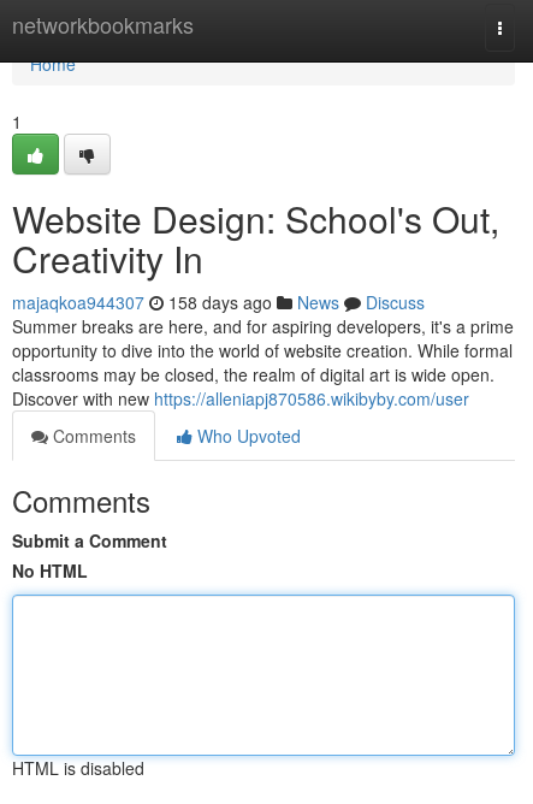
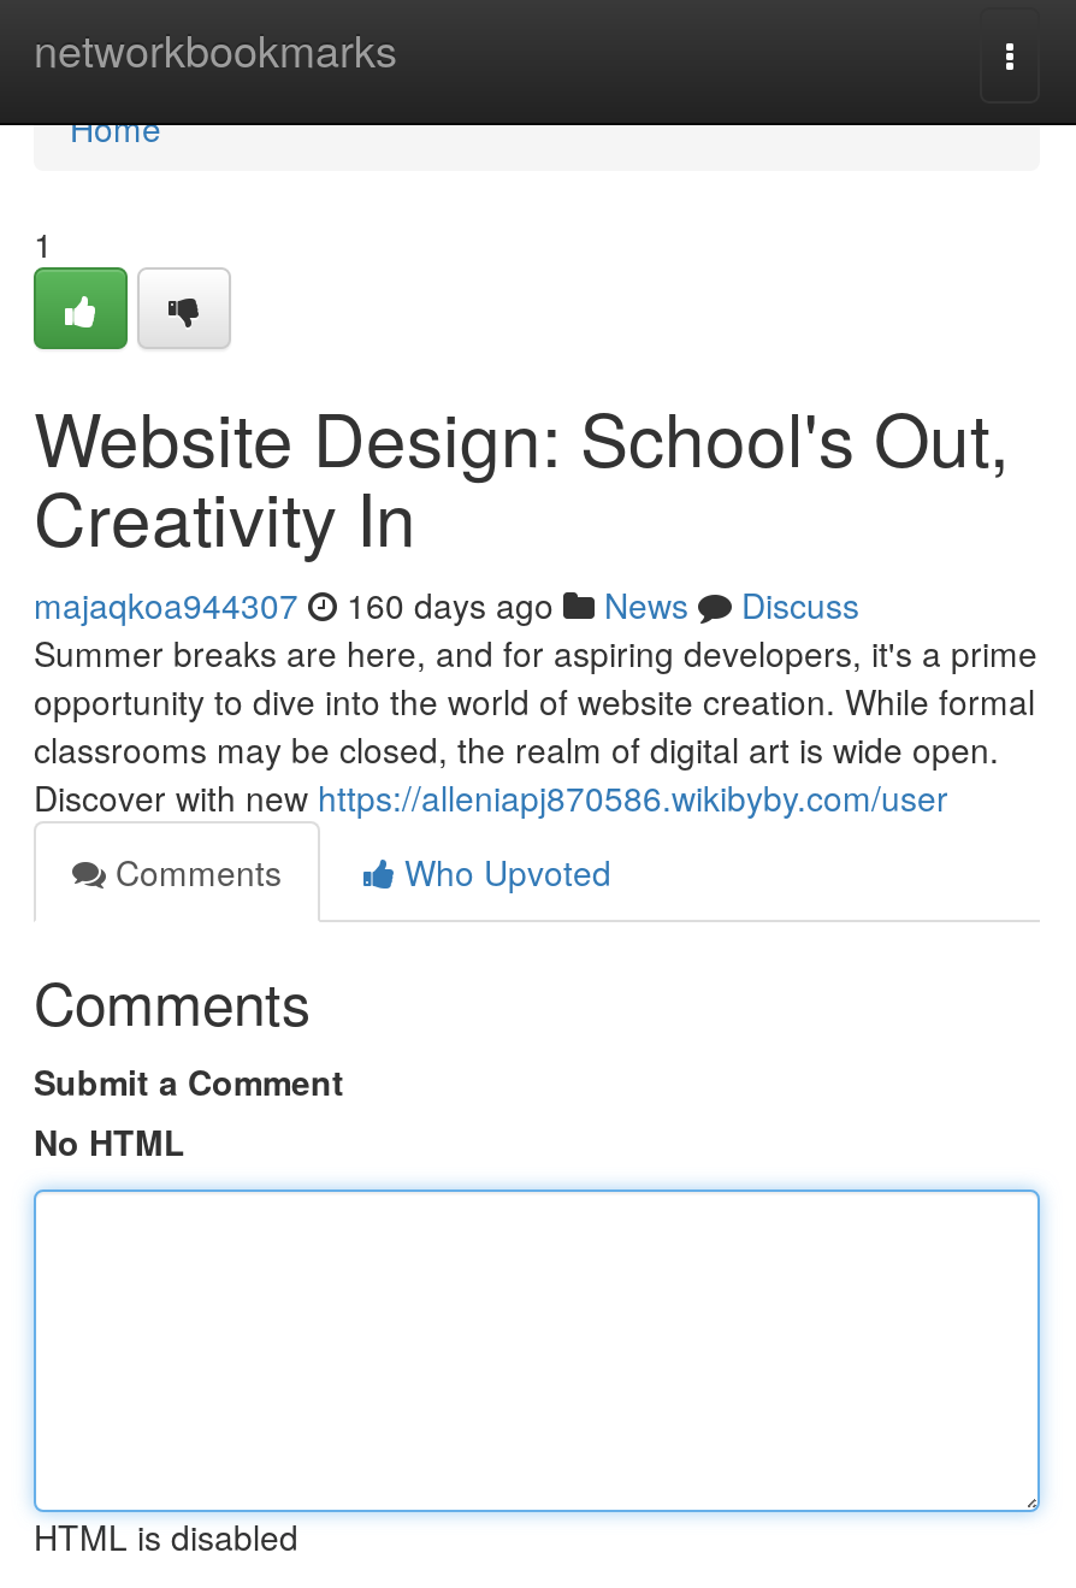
- majaqkoa944307 158 days ago News Discuss
+ majaqkoa944307 160 days ago News Discuss
